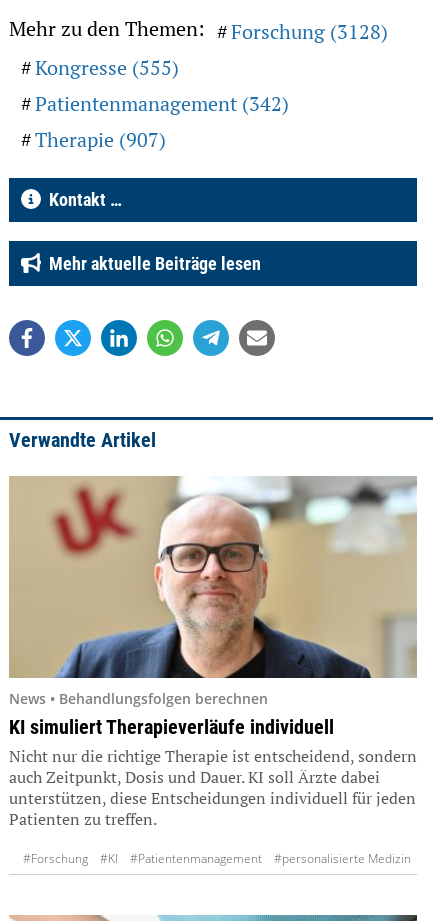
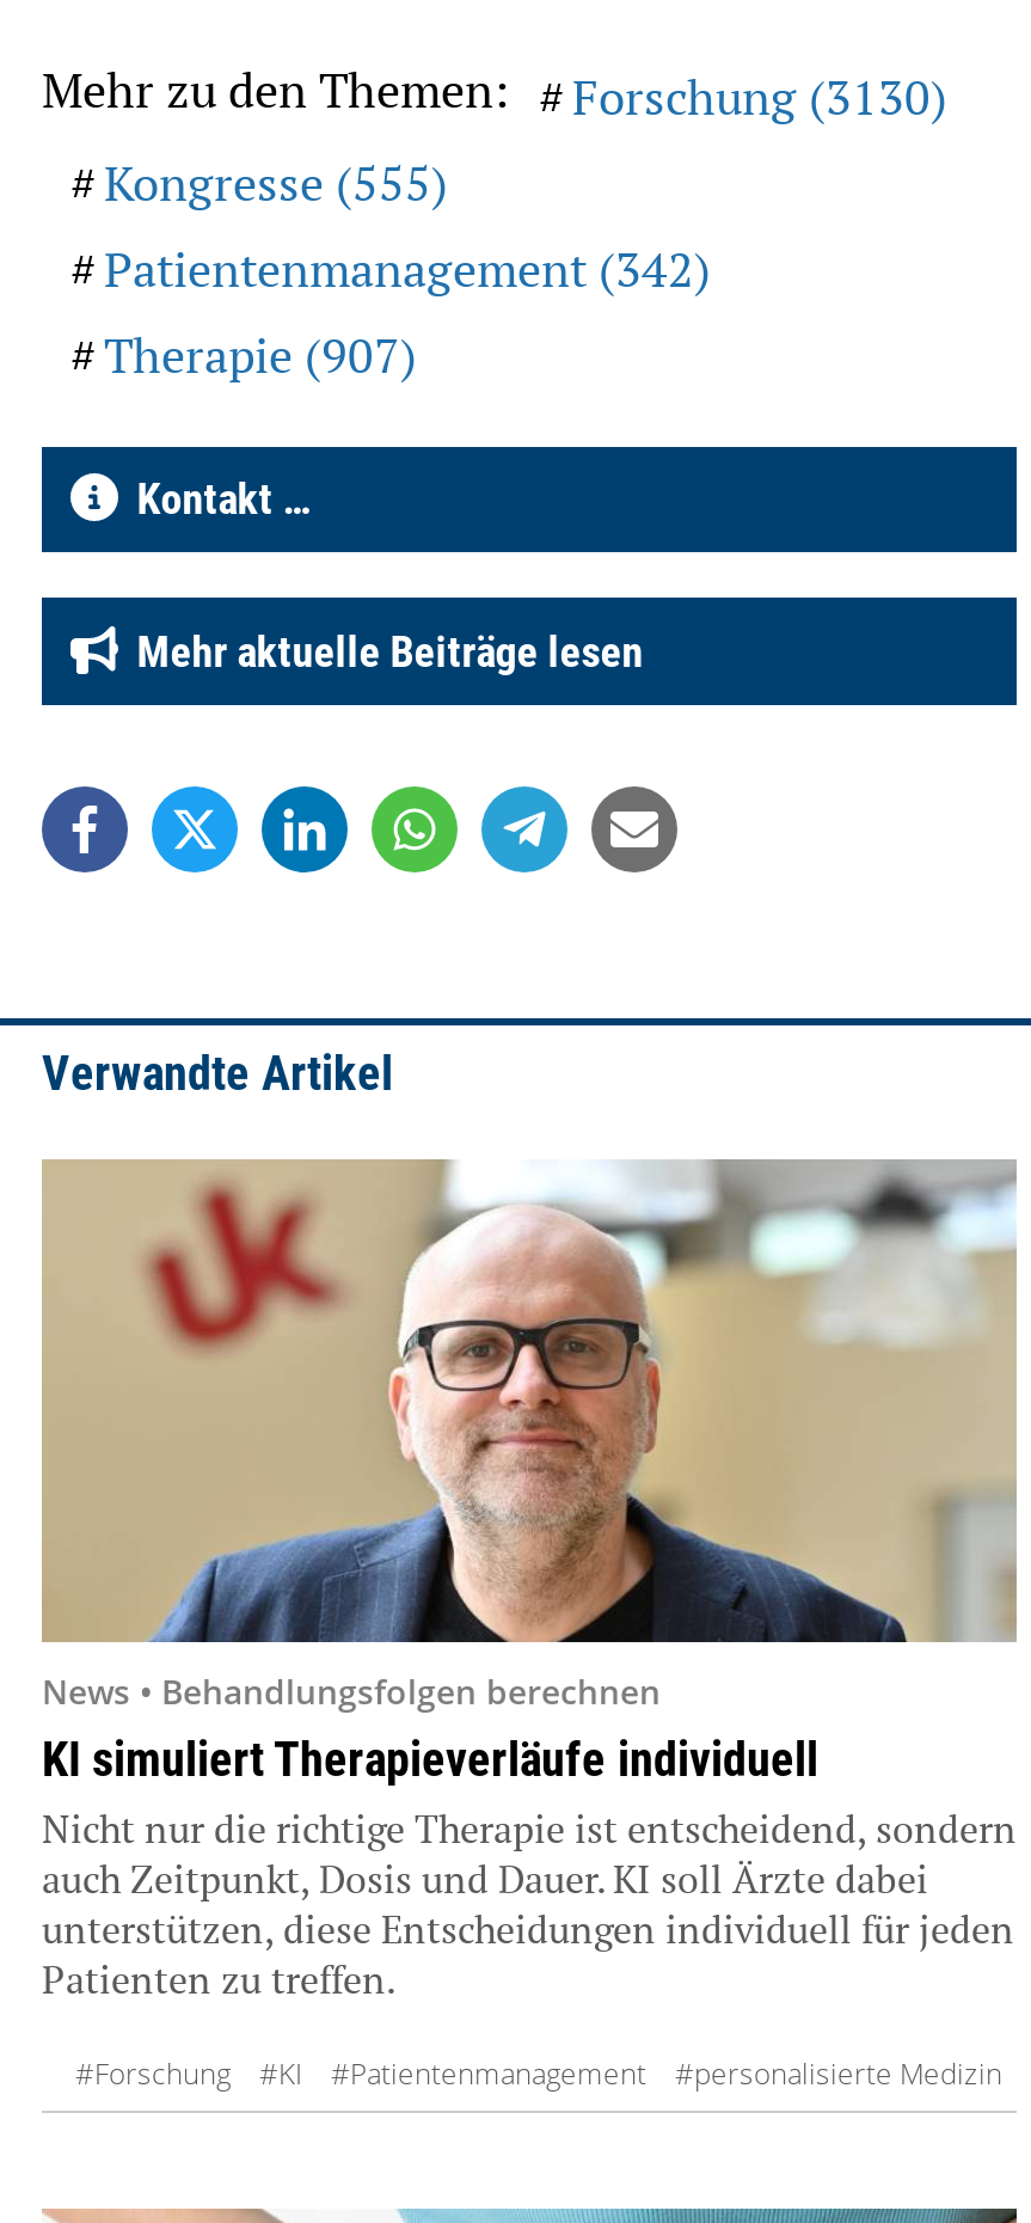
- Mehr zu den Themen: Forschung (3128)
+ Mehr zu den Themen: Forschung (3130)
